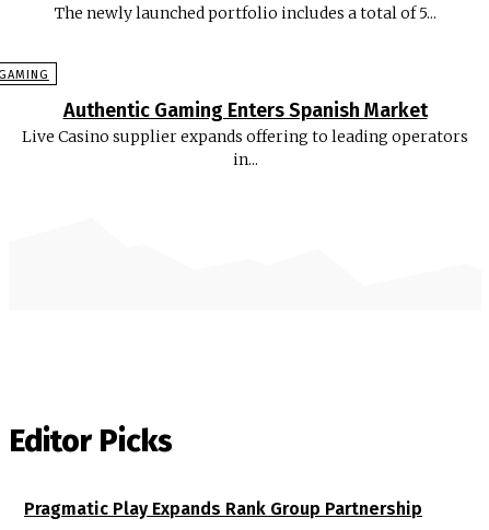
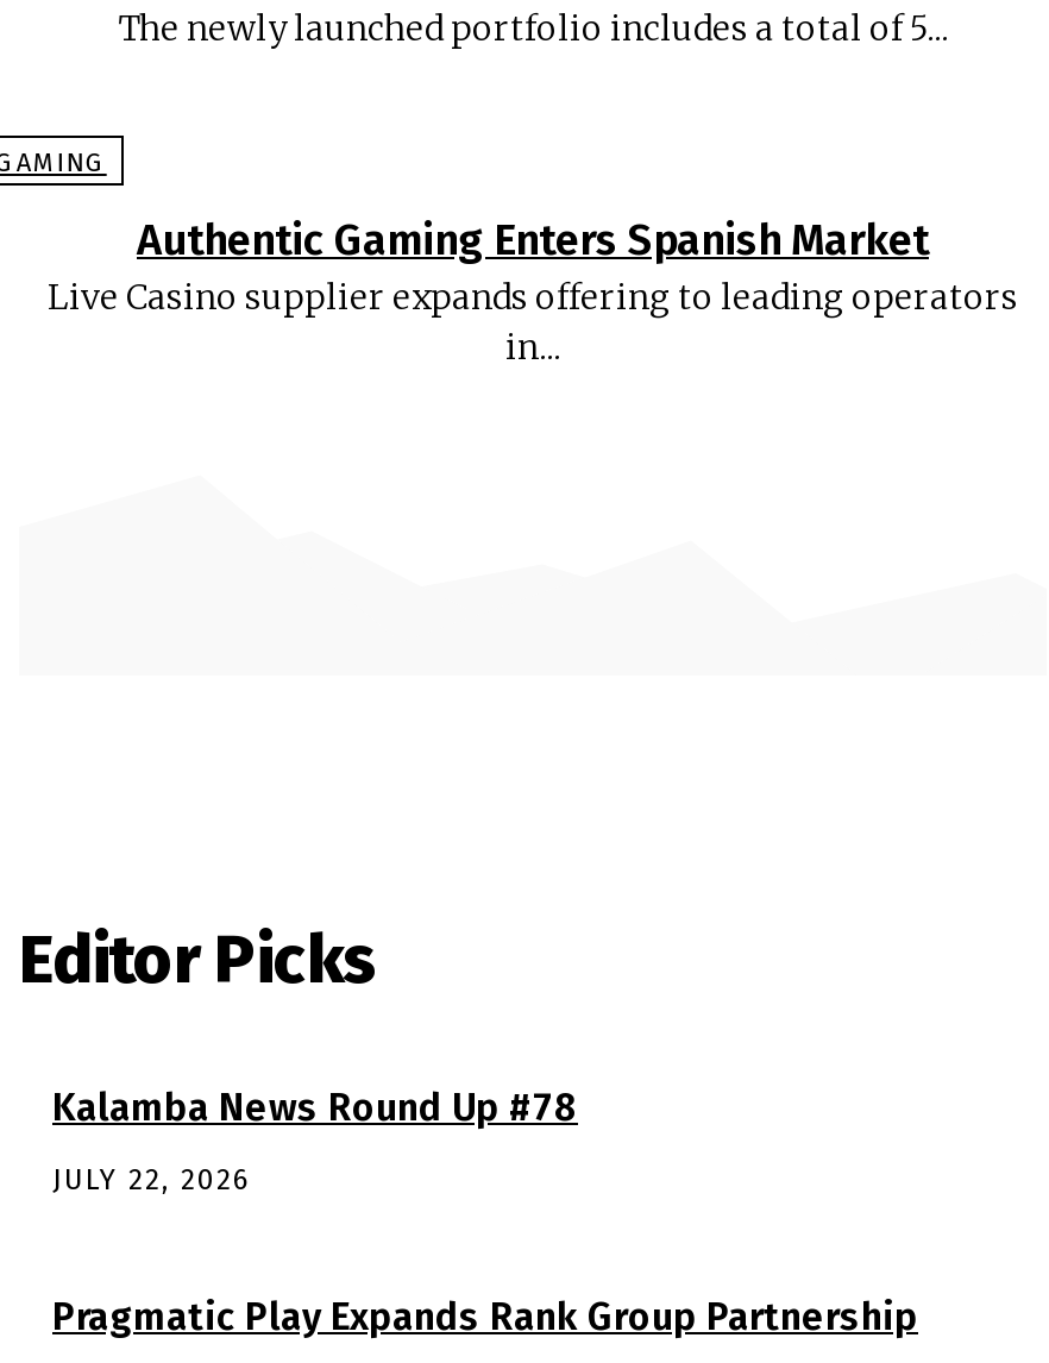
+ Kalamba News Round Up #78
+ JULY 22, 2026
